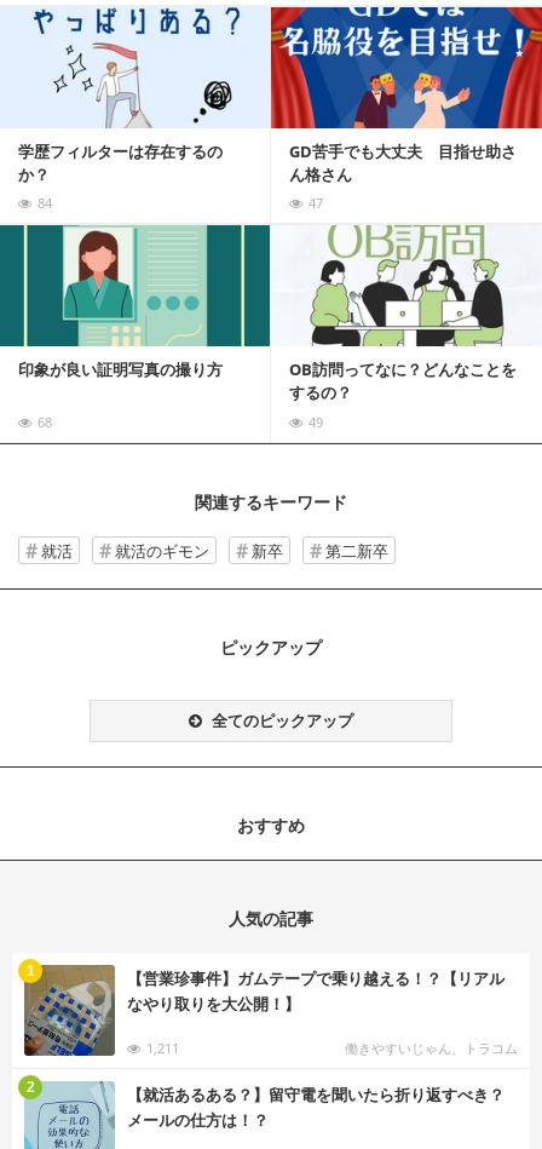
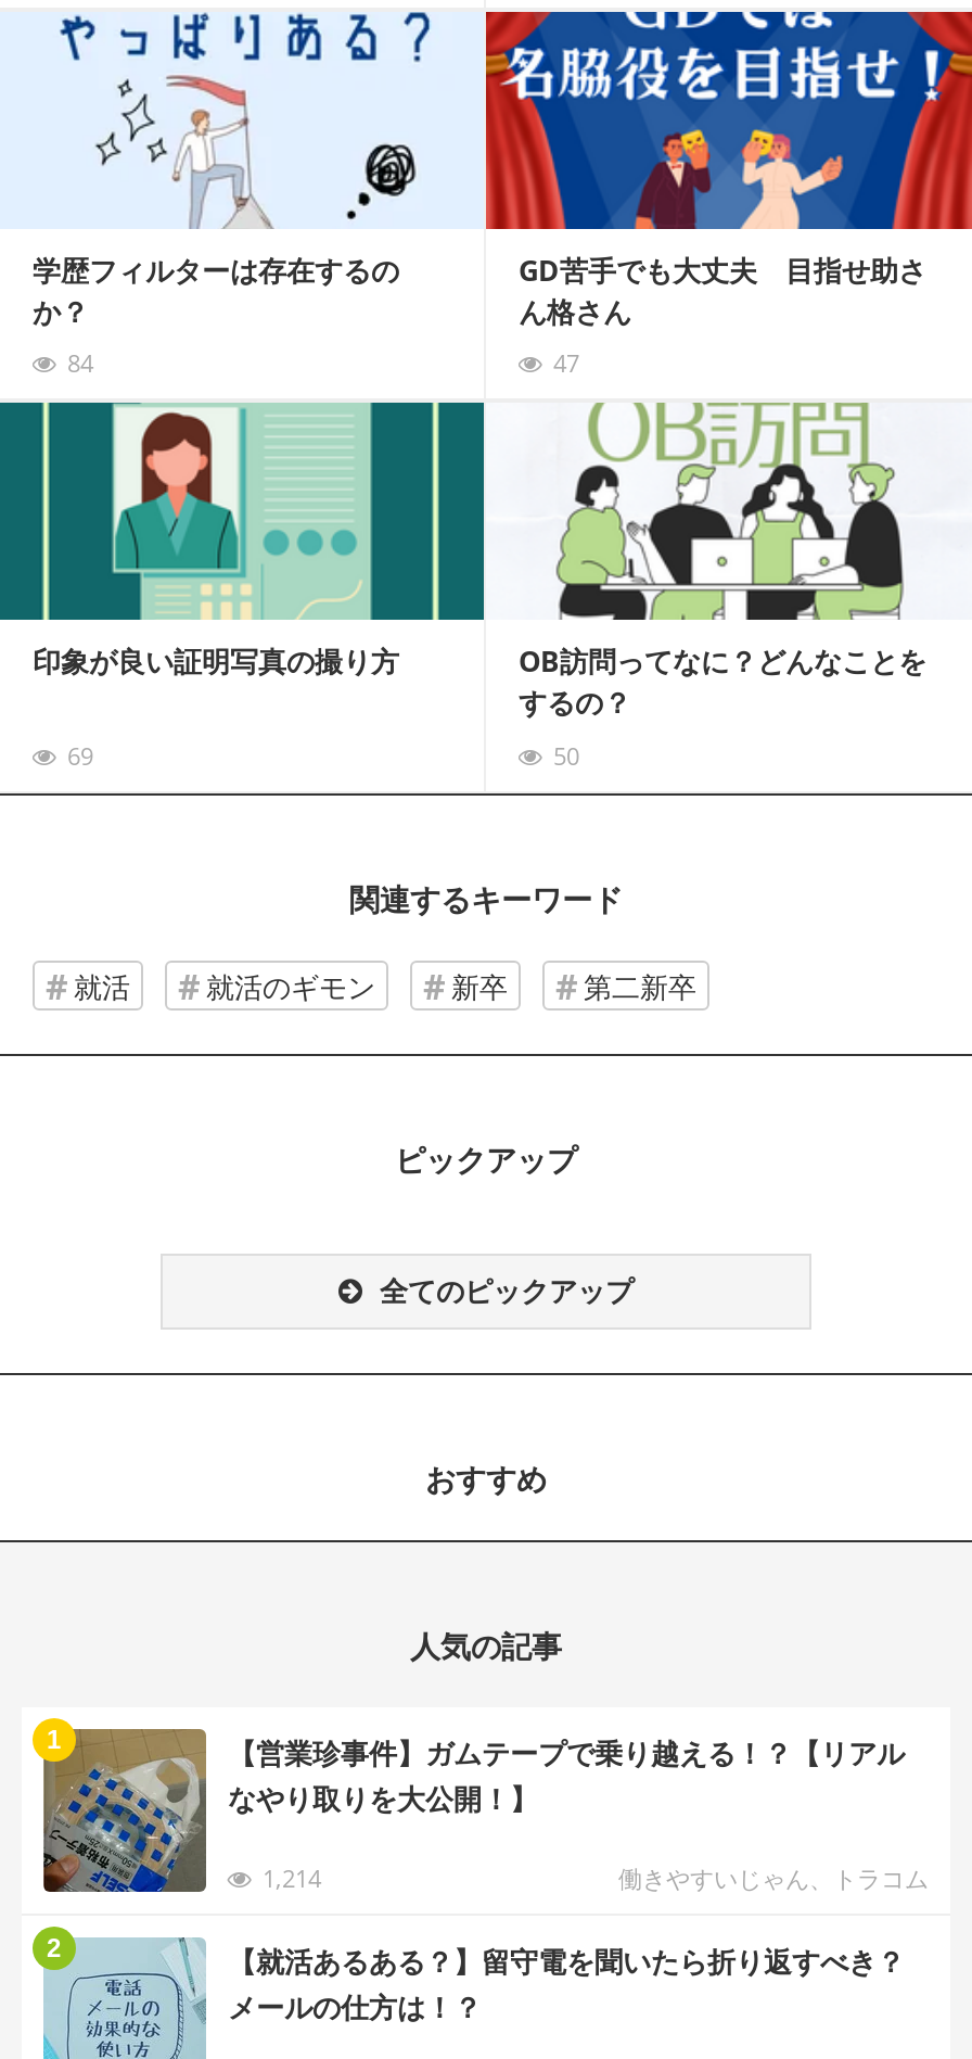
- 68
+ 69

- 49
+ 50

- 1,211
+ 1,214
